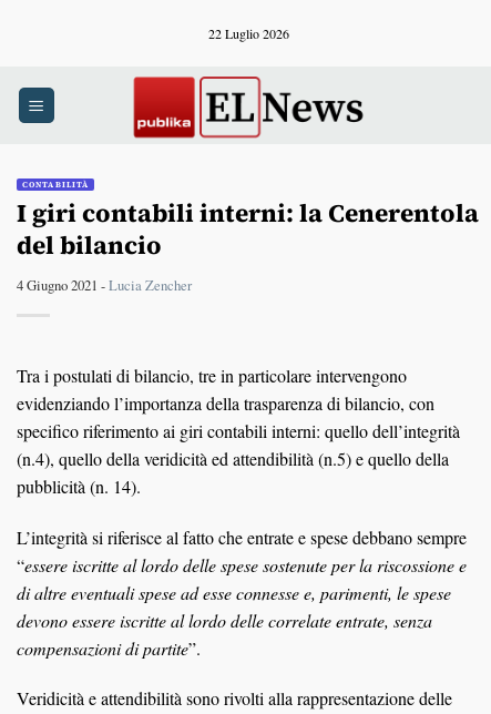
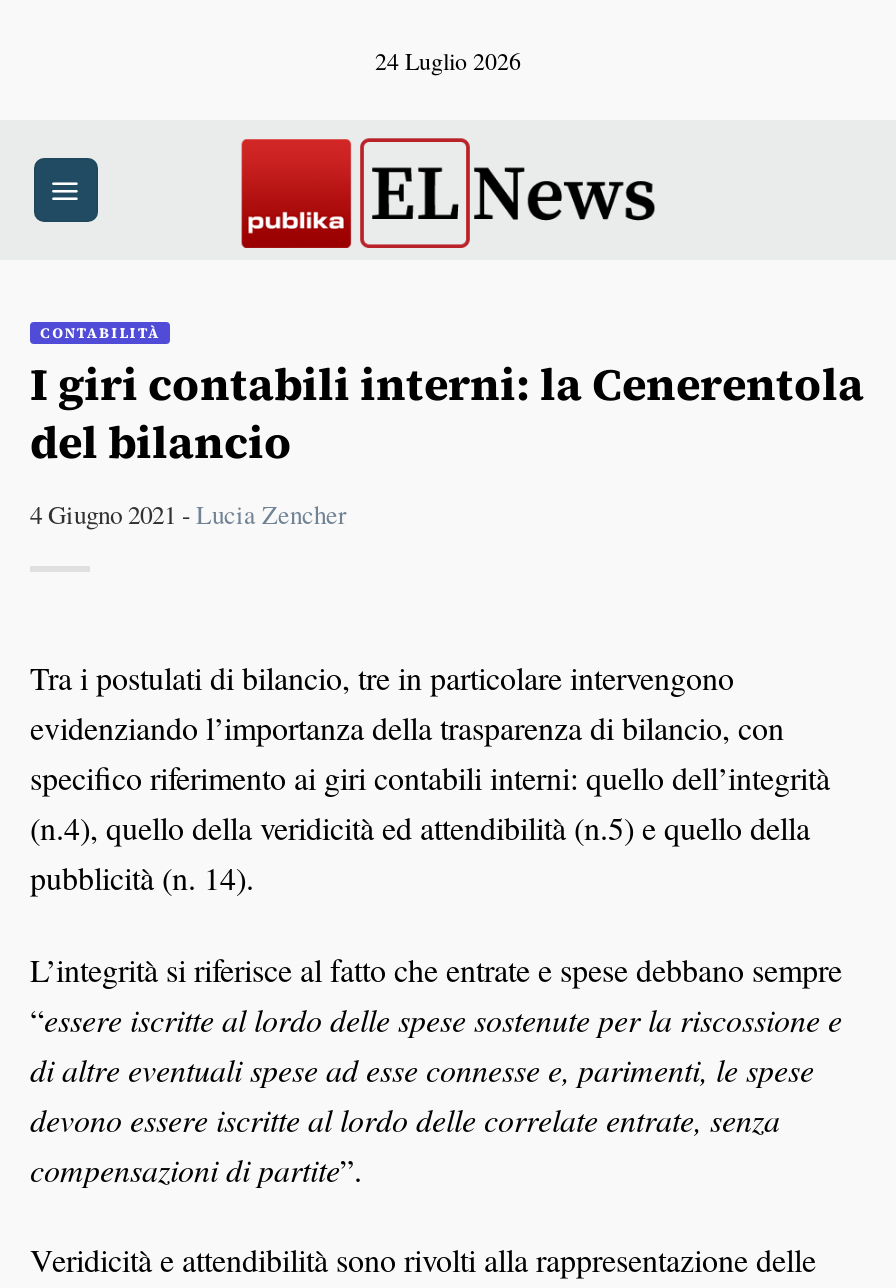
- 22 Luglio 2026
+ 24 Luglio 2026
